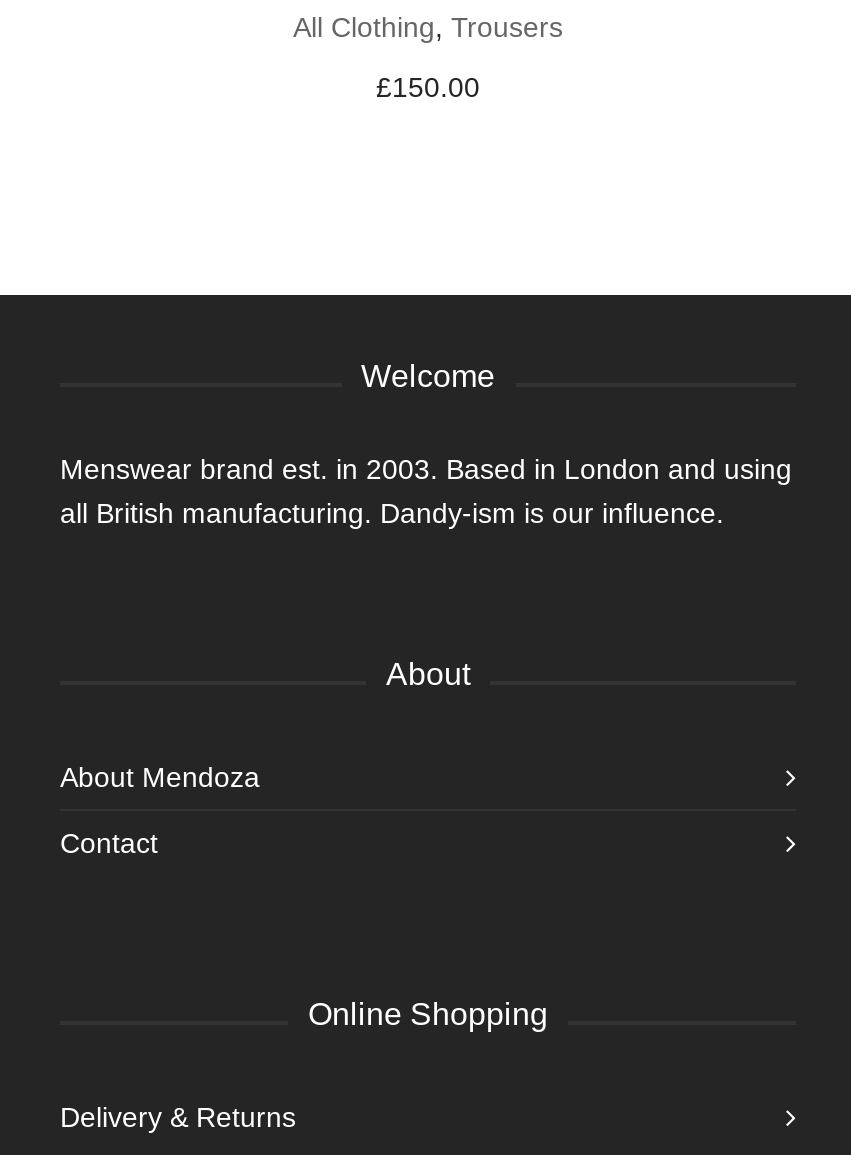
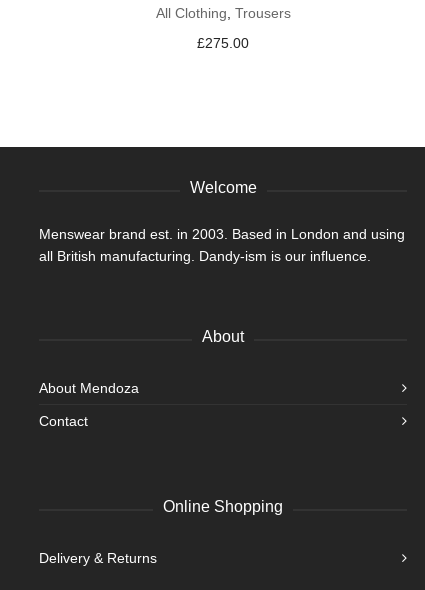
- £150.00
+ £275.00
